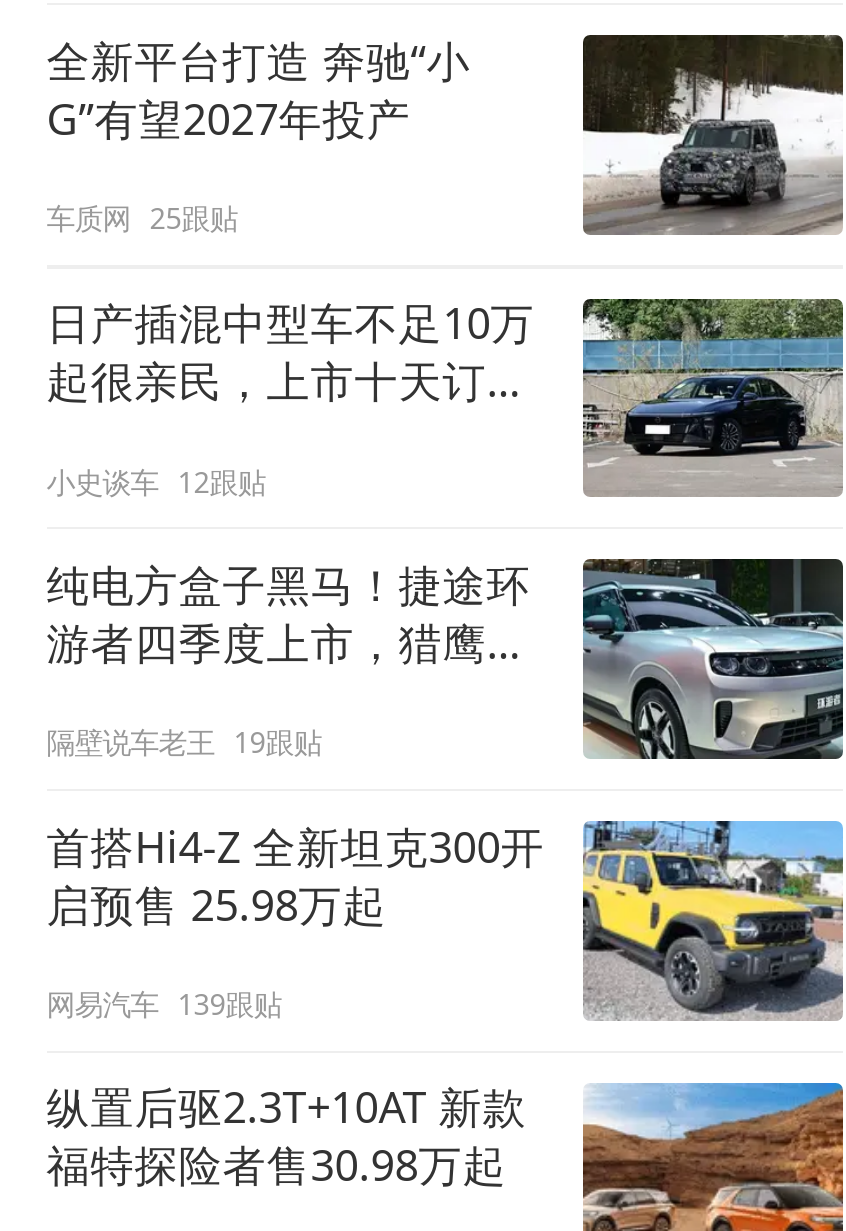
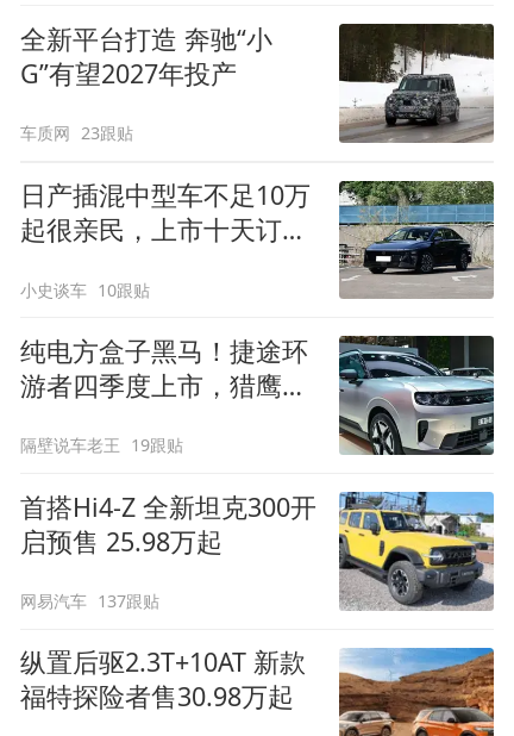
- 车质网 25跟贴
+ 车质网 23跟贴

- 小史谈车 12跟贴
+ 小史谈车 10跟贴

- 网易汽车 139跟贴
+ 网易汽车 137跟贴
